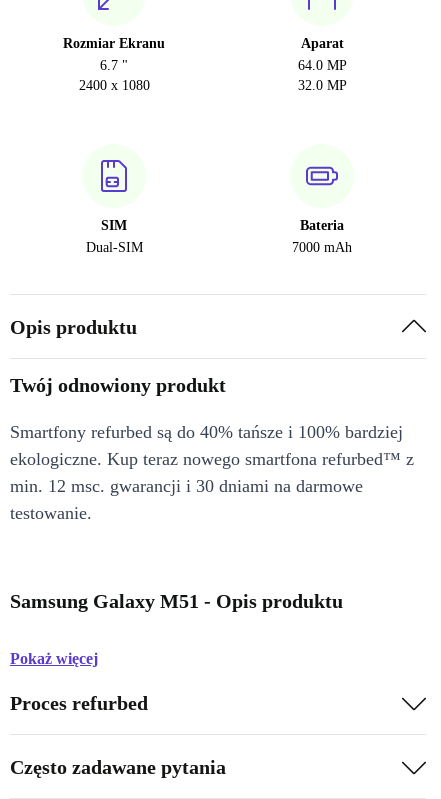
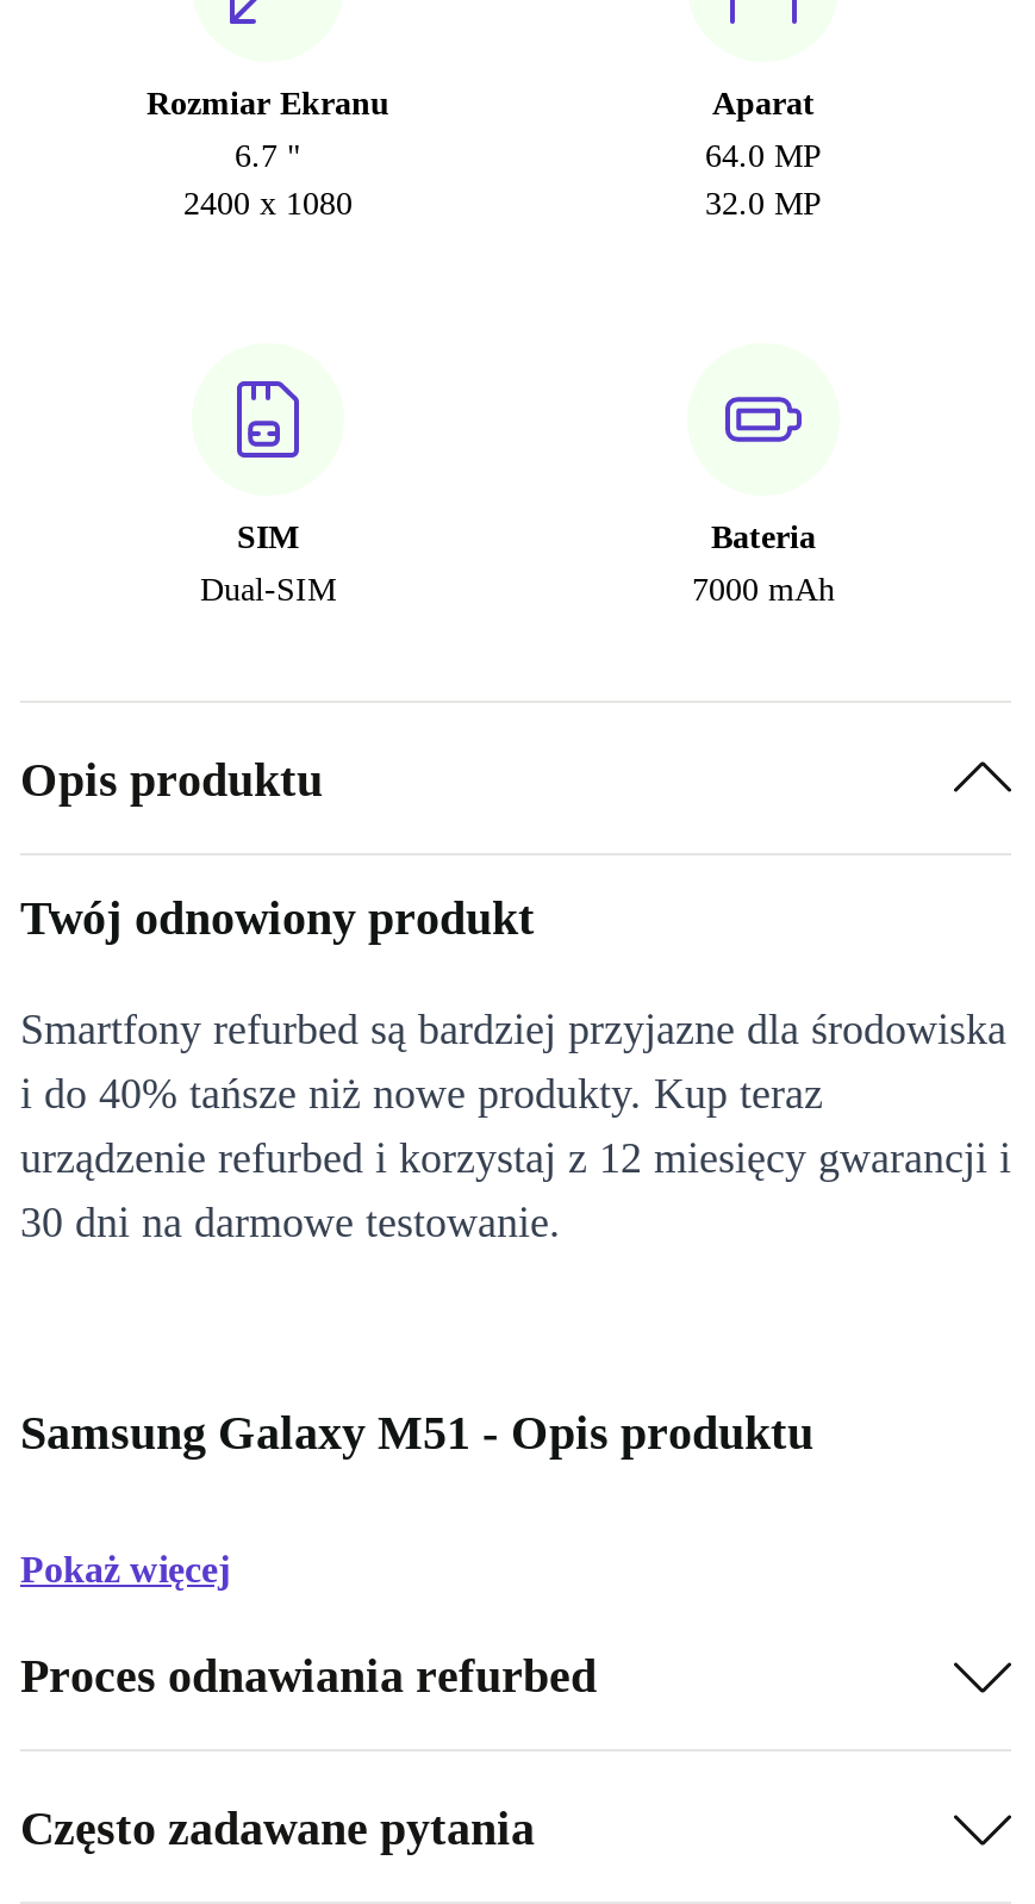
- Smartfony refurbed są do 40% tańsze i 100% bardziej
- ekologiczne. Kup teraz nowego smartfona refurbed™ z
- min. 12 msc. gwarancji i 30 dniami na darmowe
- testowanie.
+ Smartfony refurbed są bardziej przyjazne dla środowiska
+ i do 40% tańsze niż nowe produkty. Kup teraz
+ urządzenie refurbed i korzystaj z 12 miesięcy gwarancji i
+ 30 dni na darmowe testowanie.

- Proces refurbed
+ Proces odnawiania refurbed
